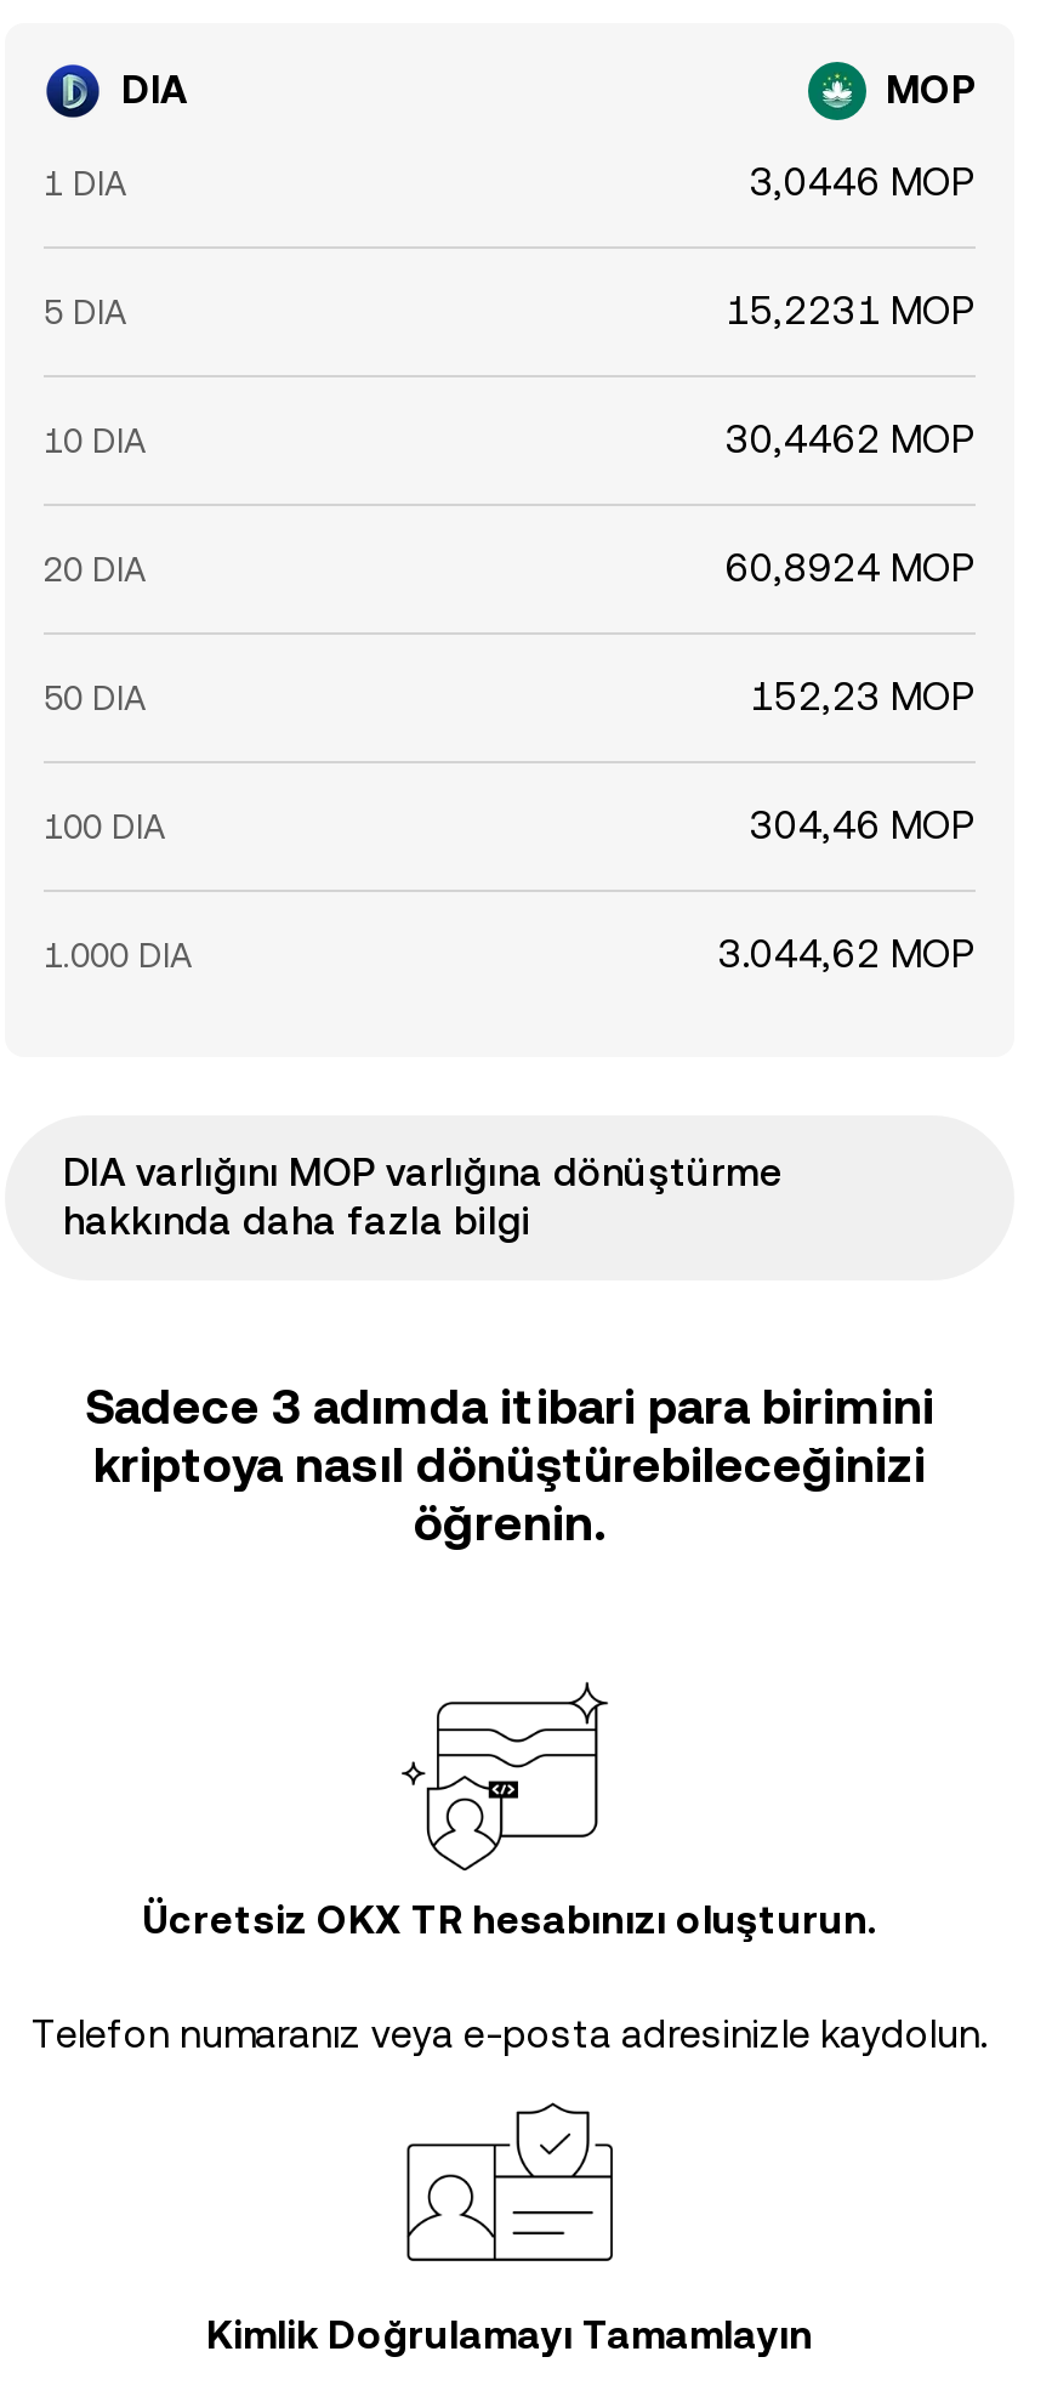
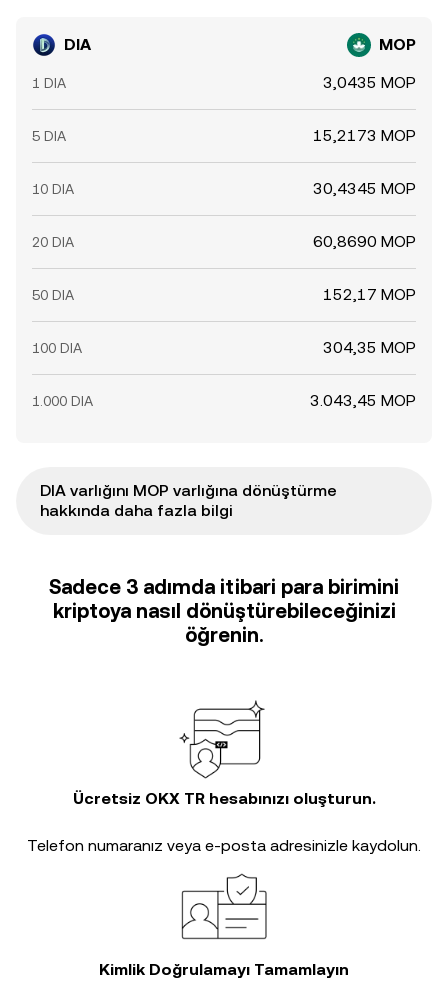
- 3,0446 MOP
+ 3,0435 MOP

- 15,2231 MOP
+ 15,2173 MOP

- 30,4462 MOP
+ 30,4345 MOP

- 60,8924 MOP
+ 60,8690 MOP

- 152,23 MOP
+ 152,17 MOP

- 304,46 MOP
+ 304,35 MOP

- 3.044,62 MOP
+ 3.043,45 MOP
